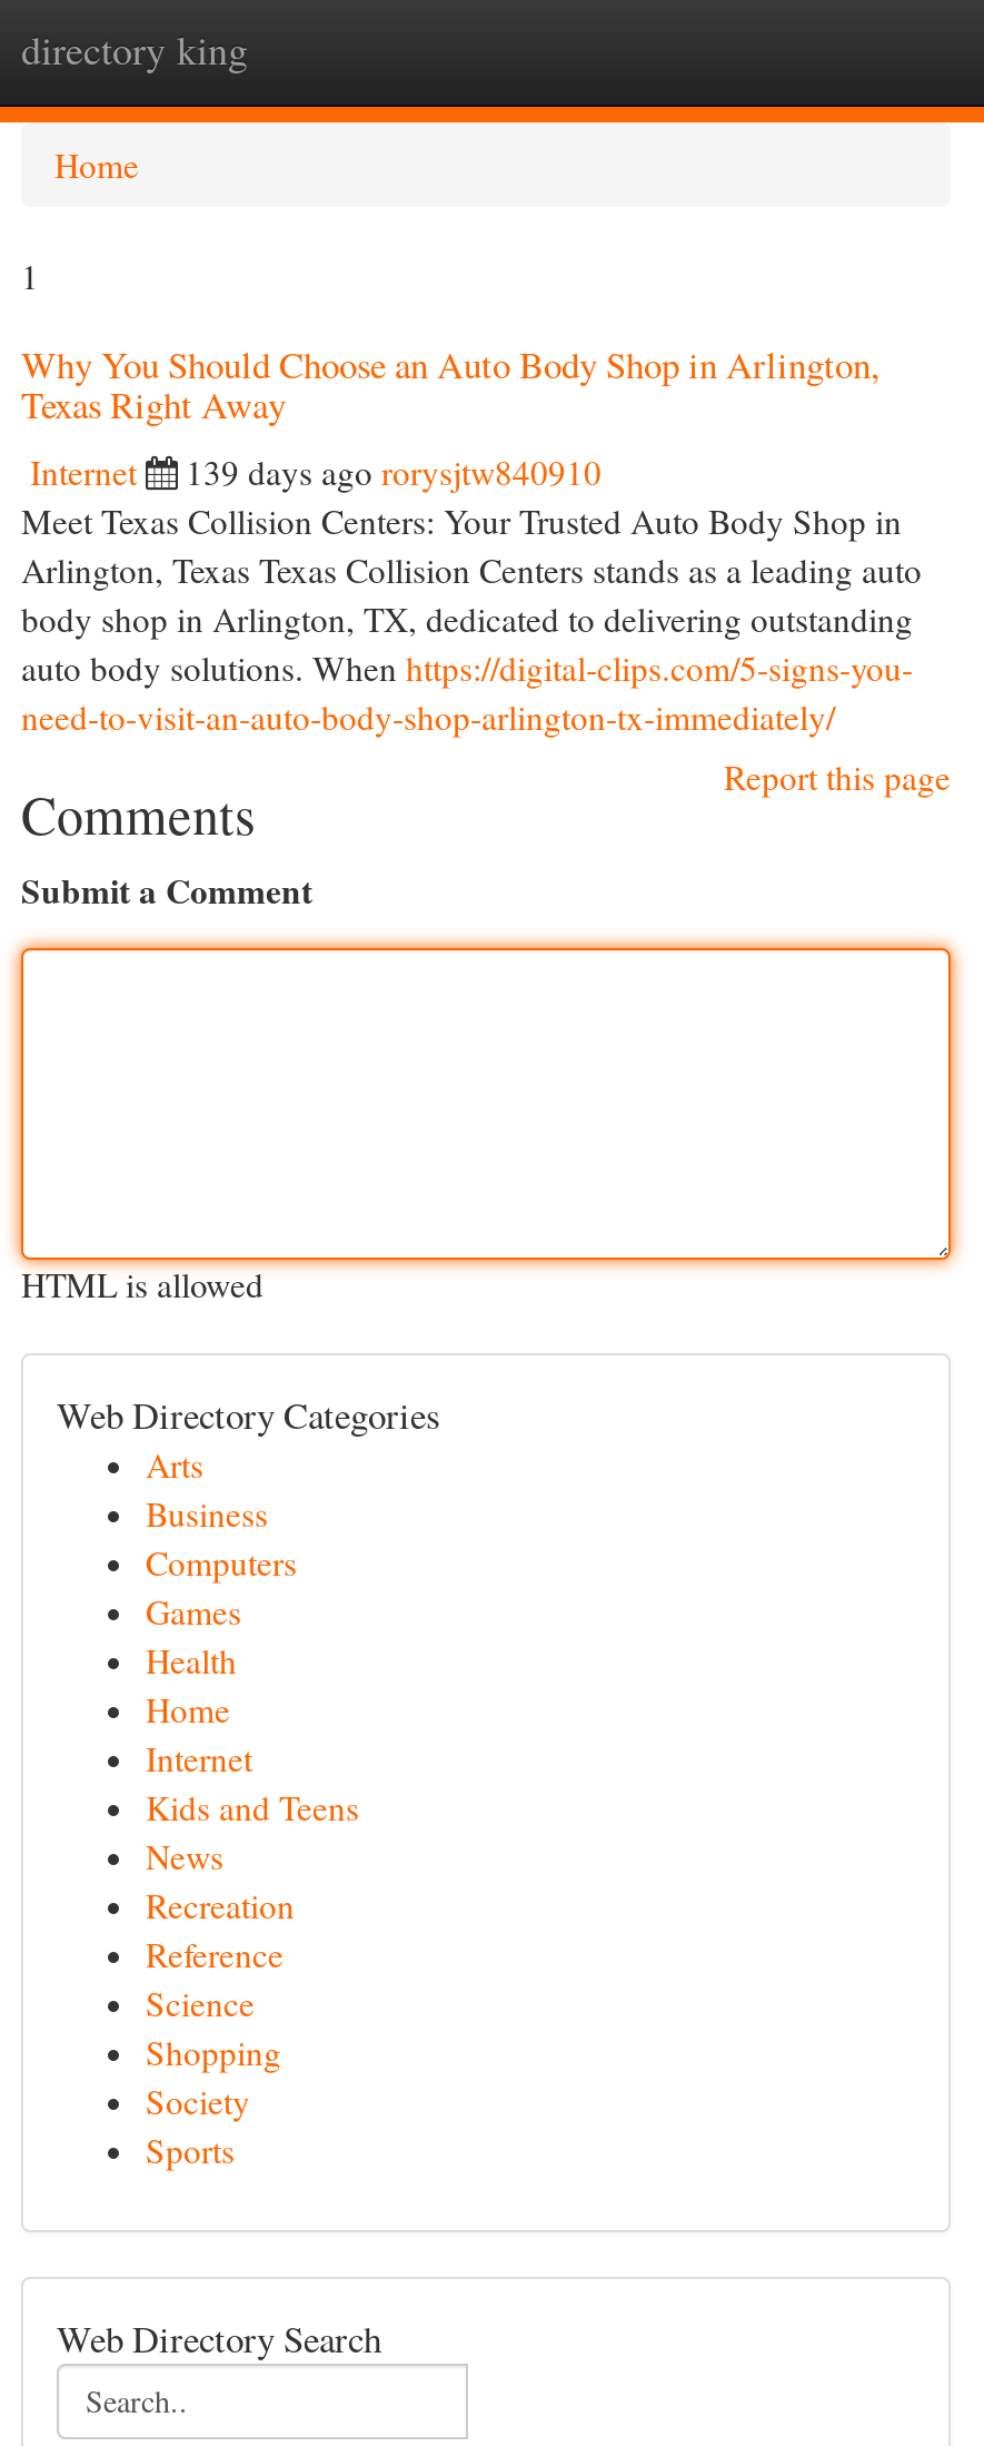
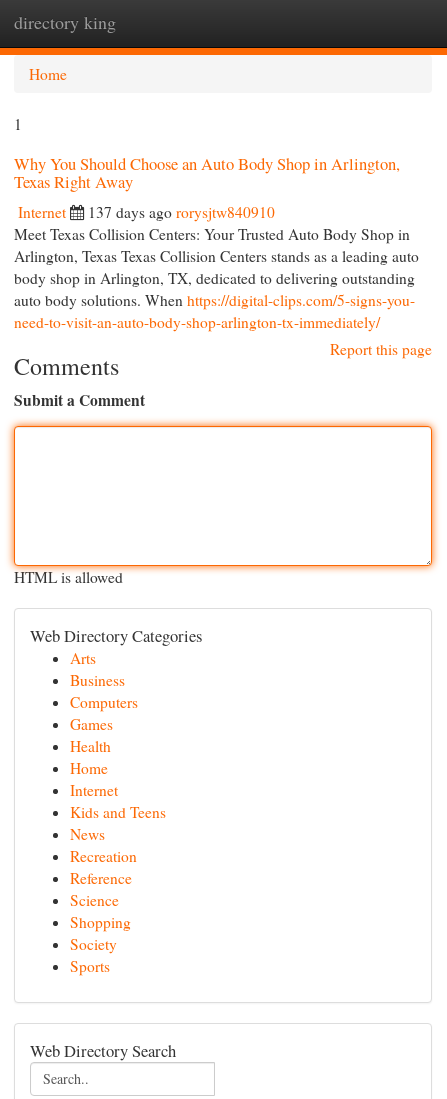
- 139 days ago rorysjtw840910
+ 137 days ago rorysjtw840910
